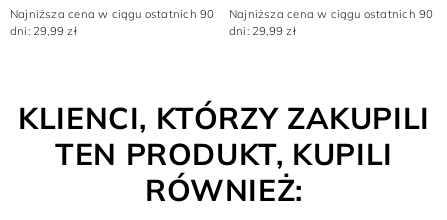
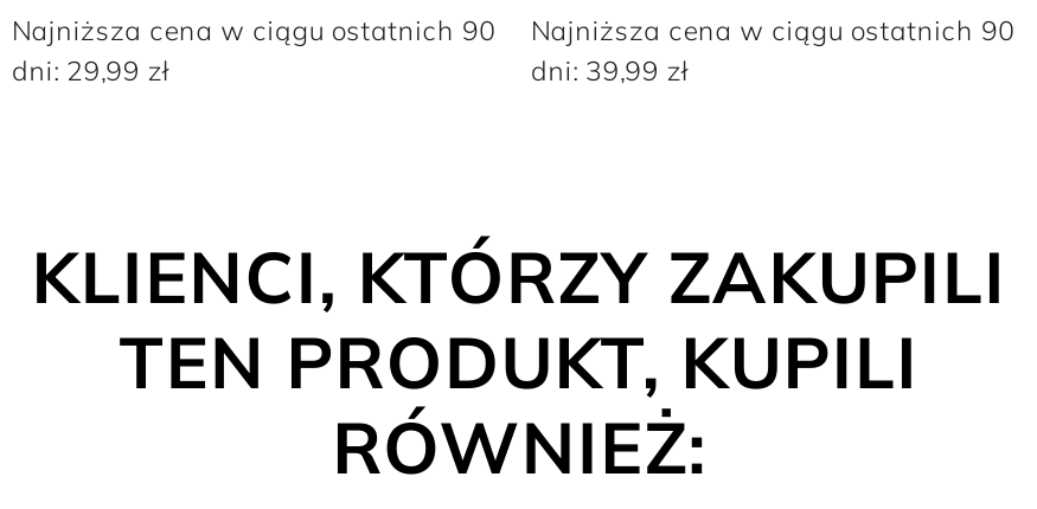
- dni: 29,99 zł
+ dni: 39,99 zł
